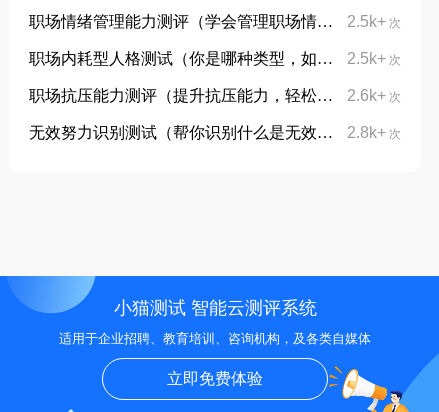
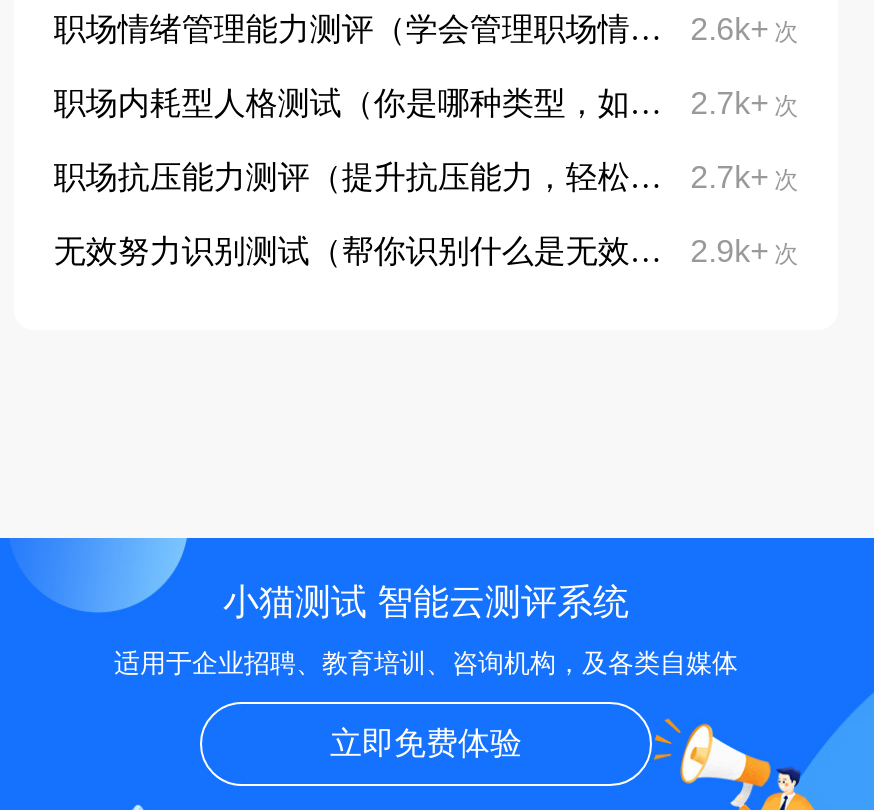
- 2.5k+ 次
+ 2.6k+ 次

- 2.5k+ 次
+ 2.7k+ 次

- 2.6k+ 次
+ 2.7k+ 次

- 2.8k+ 次
+ 2.9k+ 次
